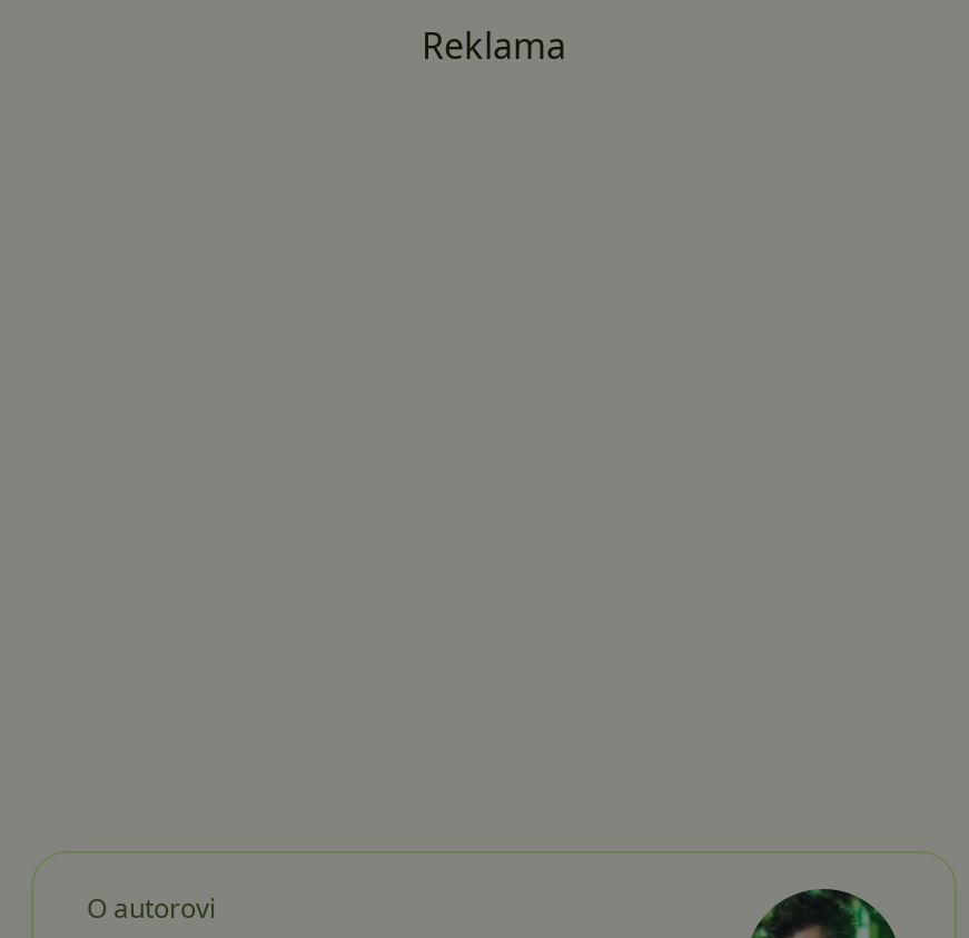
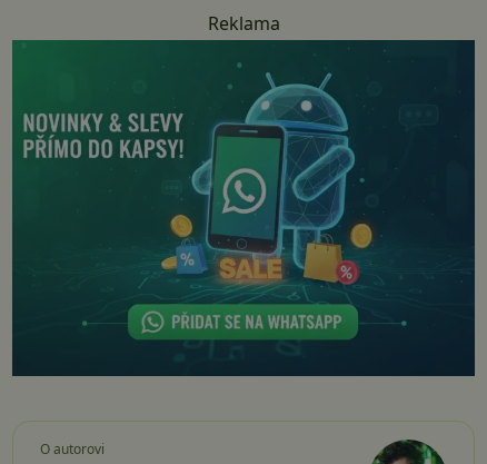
+ [image]
